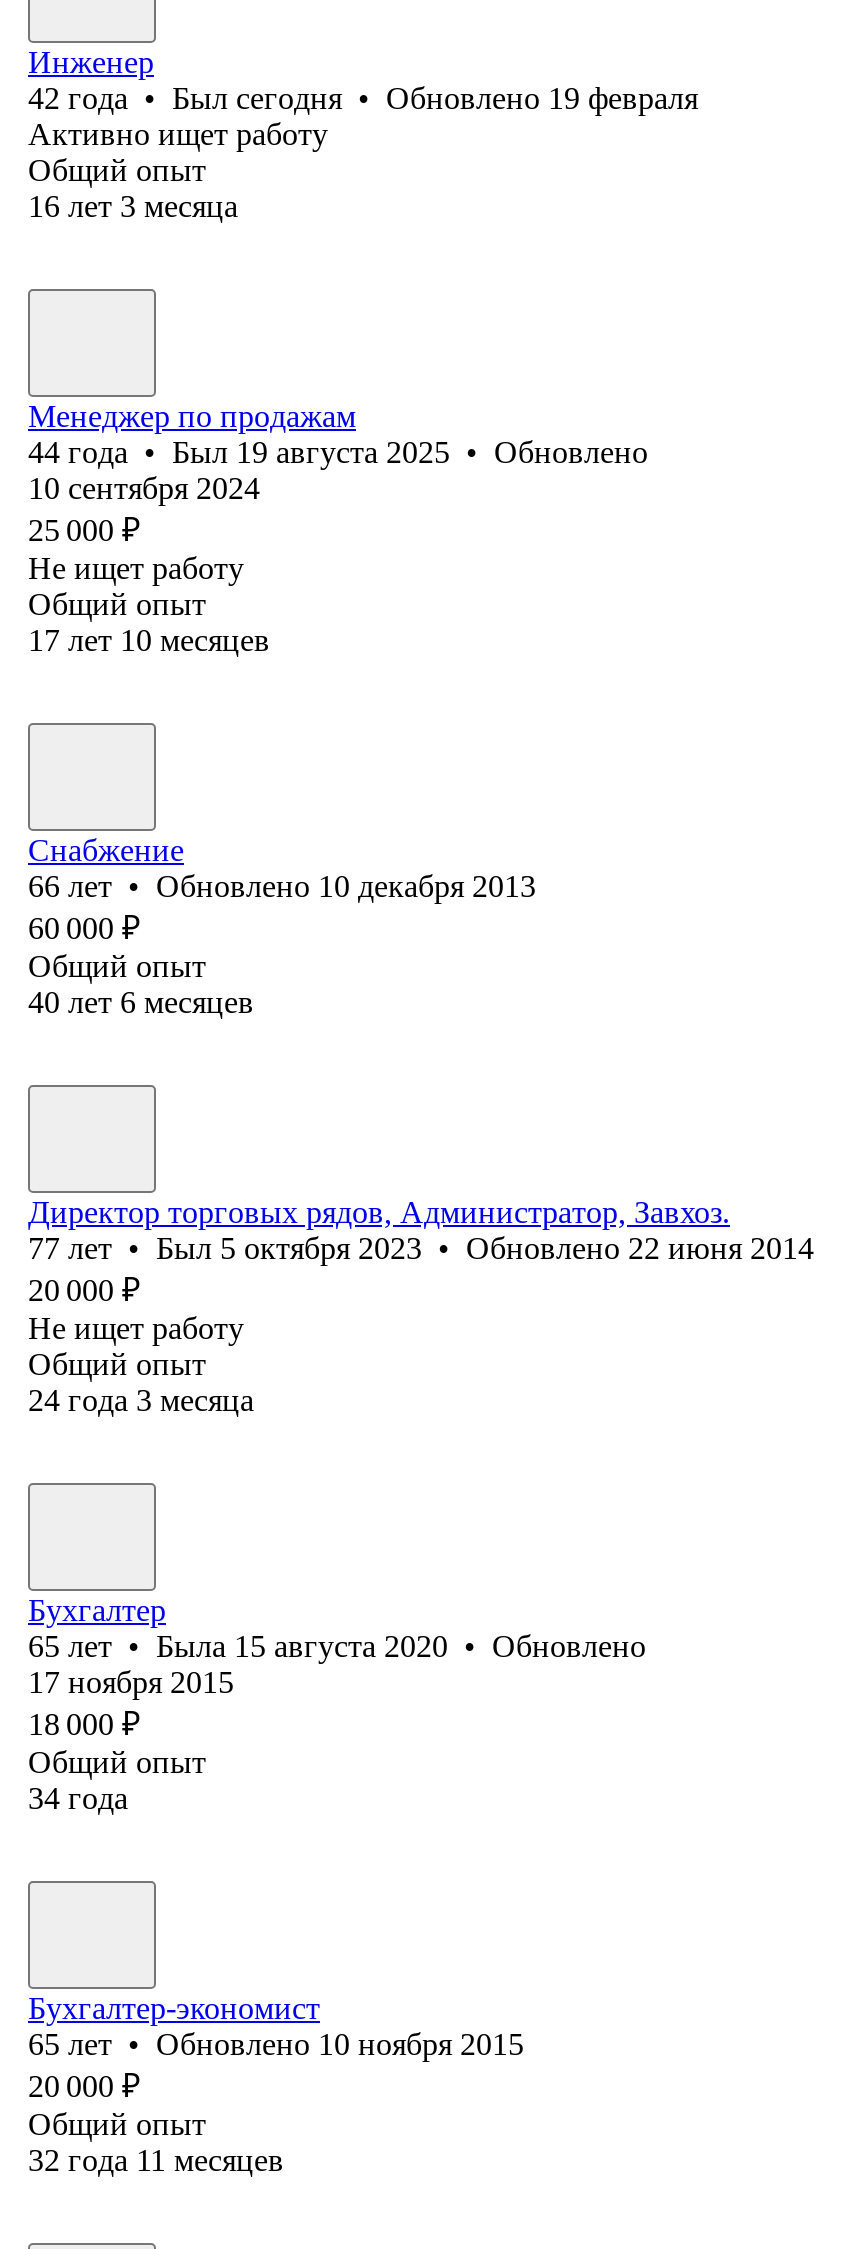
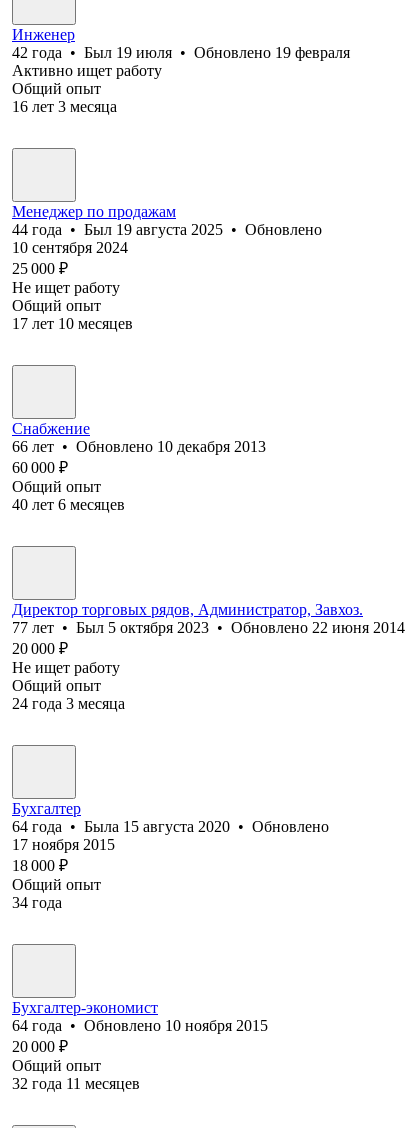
- 42 года • Был сегодня • Обновлено 19 февраля
+ 42 года • Был 19 июля • Обновлено 19 февраля

- 65 лет • Была 15 августа 2020 • Обновлено
+ 64 года • Была 15 августа 2020 • Обновлено

- 65 лет • Обновлено 10 ноября 2015
+ 64 года • Обновлено 10 ноября 2015
